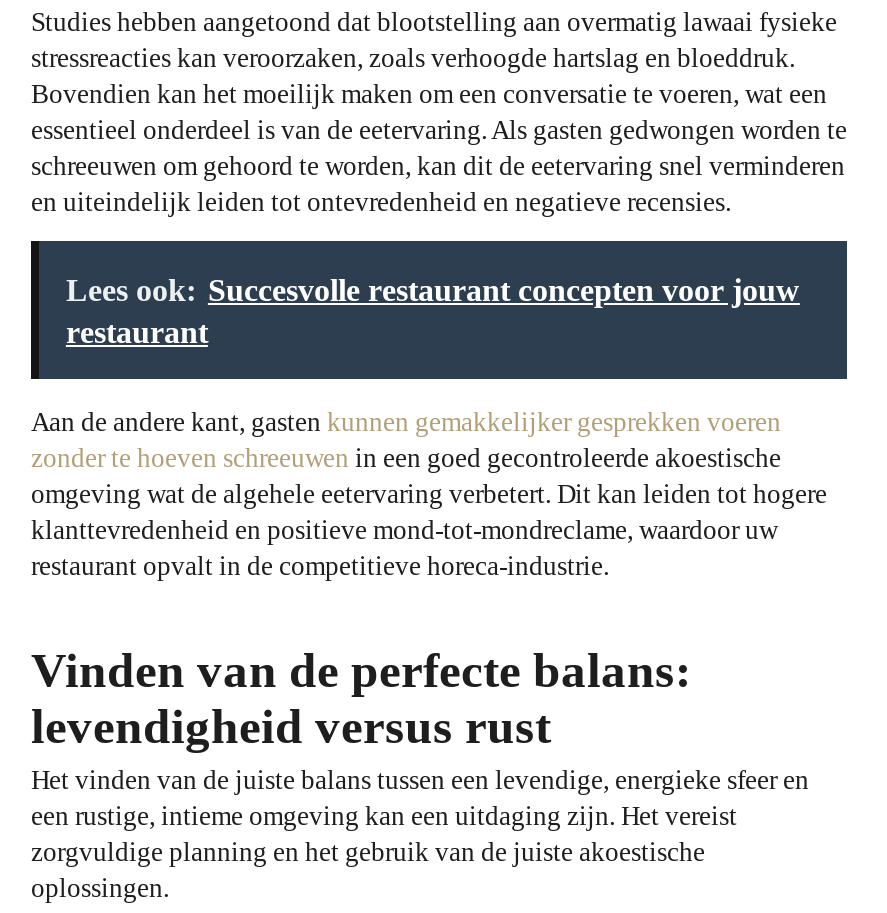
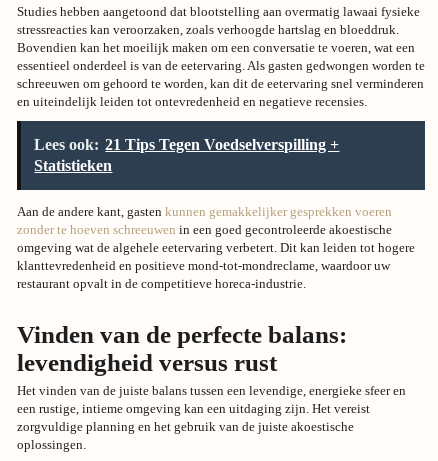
- Lees ook: Succesvolle restaurant concepten voor jouw
- restaurant
+ Lees ook: 21 Tips Tegen Voedselverspilling +
+ Statistieken
